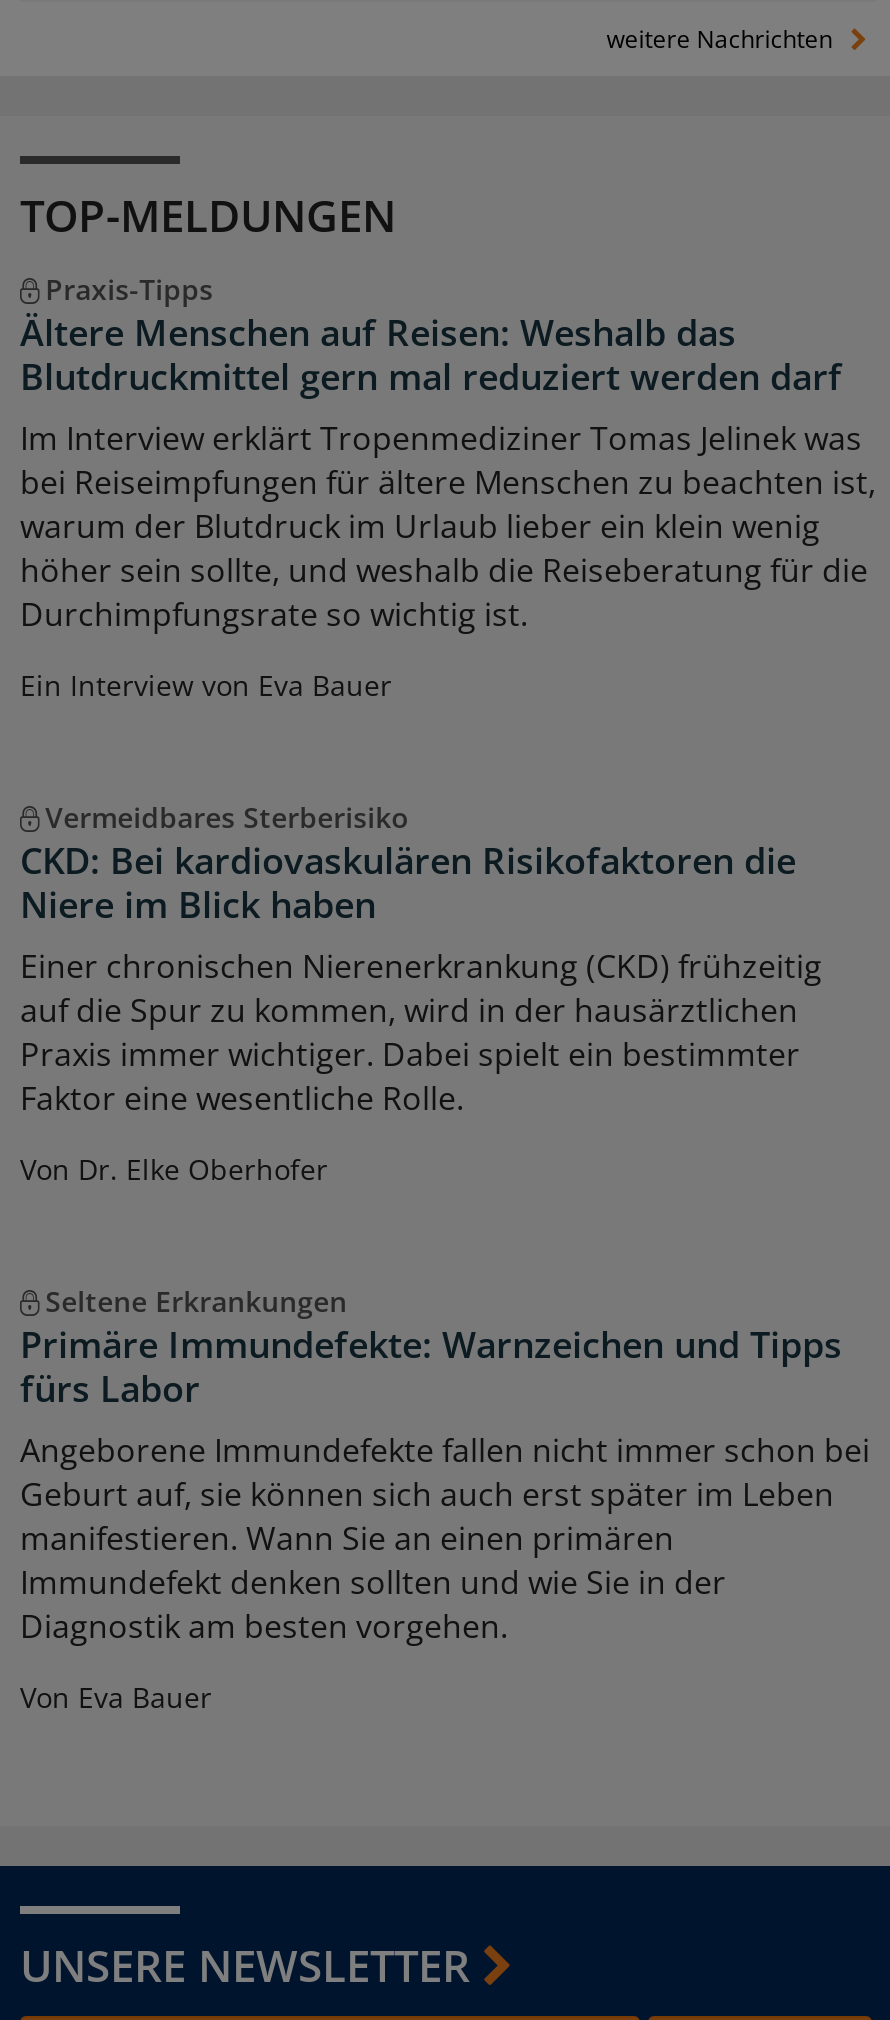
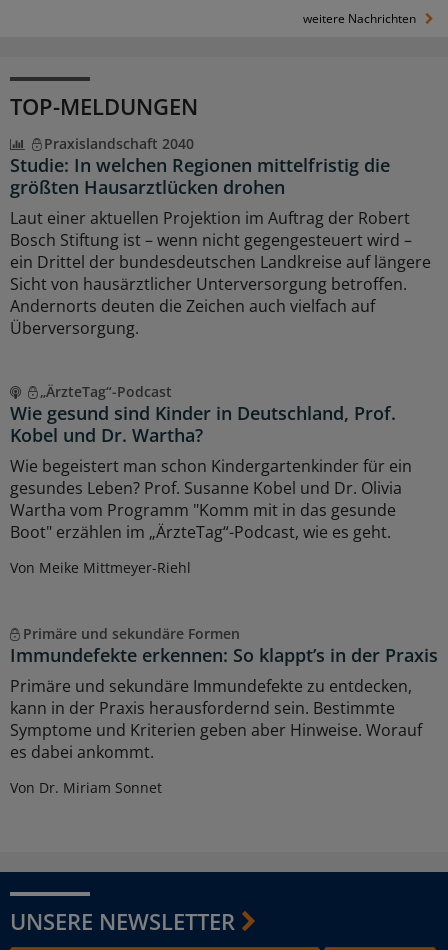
- Praxis-Tipps
- Ältere Menschen auf Reisen: Weshalb das
- Blutdruckmittel gern mal reduziert werden darf
- Im Interview erklärt Tropenmediziner Tomas Jelinek was
- bei Reiseimpfungen für ältere Menschen zu beachten ist,
- warum der Blutdruck im Urlaub lieber ein klein wenig
- höher sein sollte, und weshalb die Reiseberatung für die
- Durchimpfungsrate so wichtig ist.
- Ein Interview von Eva Bauer
- Vermeidbares Sterberisiko
- CKD: Bei kardiovaskulären Risikofaktoren die
- Niere im Blick haben
- Einer chronischen Nierenerkrankung (CKD) frühzeitig
- auf die Spur zu kommen, wird in der hausärztlichen
- Praxis immer wichtiger. Dabei spielt ein bestimmter
- Faktor eine wesentliche Rolle.
- Von Dr. Elke Oberhofer
- Seltene Erkrankungen
- Primäre Immundefekte: Warnzeichen und Tipps
- fürs Labor
- Angeborene Immundefekte fallen nicht immer schon bei
- Geburt auf, sie können sich auch erst später im Leben
- manifestieren. Wann Sie an einen primären
- Immundefekt denken sollten und wie Sie in der
- Diagnostik am besten vorgehen.
- Von Eva Bauer
+ Praxislandschaft 2040
+ Studie: In welchen Regionen mittelfristig die
+ größten Hausarztlücken drohen
+ Laut einer aktuellen Projektion im Auftrag der Robert
+ Bosch Stiftung ist – wenn nicht gegengesteuert wird –
+ ein Drittel der bundesdeutschen Landkreise auf längere
+ Sicht von hausärztlicher Unterversorgung betroffen.
+ Andernorts deuten die Zeichen auch vielfach auf
+ Überversorgung.
+ „ÄrzteTag“-Podcast
+ Wie gesund sind Kinder in Deutschland, Prof.
+ Kobel und Dr. Wartha?
+ Wie begeistert man schon Kindergartenkinder für ein
+ gesundes Leben? Prof. Susanne Kobel und Dr. Olivia
+ Wartha vom Programm "Komm mit in das gesunde
+ Boot" erzählen im „ÄrzteTag“-Podcast, wie es geht.
+ Von Meike Mittmeyer-Riehl
+ Primäre und sekundäre Formen
+ Immundefekte erkennen: So klappt’s in der Praxis
+ Primäre und sekundäre Immundefekte zu entdecken,
+ kann in der Praxis herausfordernd sein. Bestimmte
+ Symptome und Kriterien geben aber Hinweise. Worauf
+ es dabei ankommt.
+ Von Dr. Miriam Sonnet
